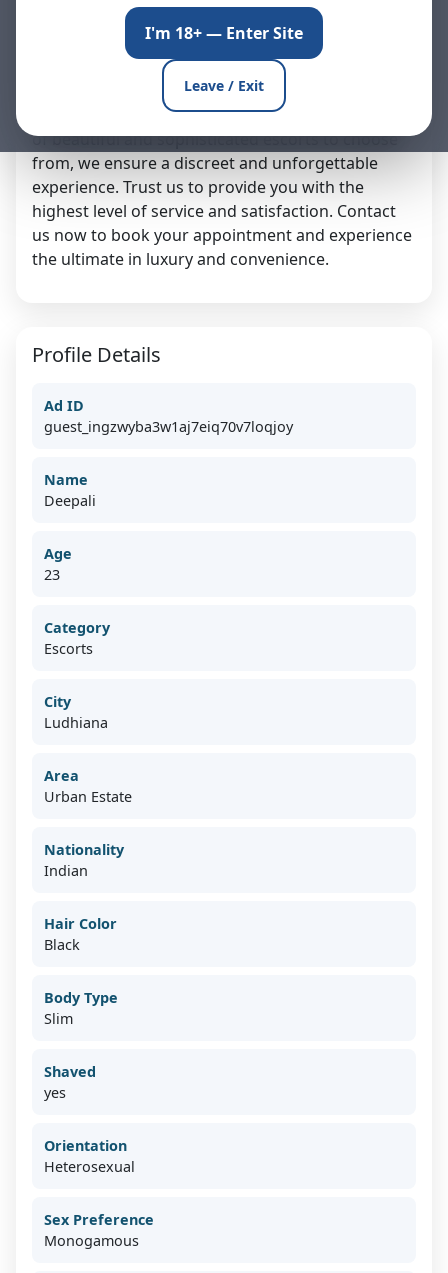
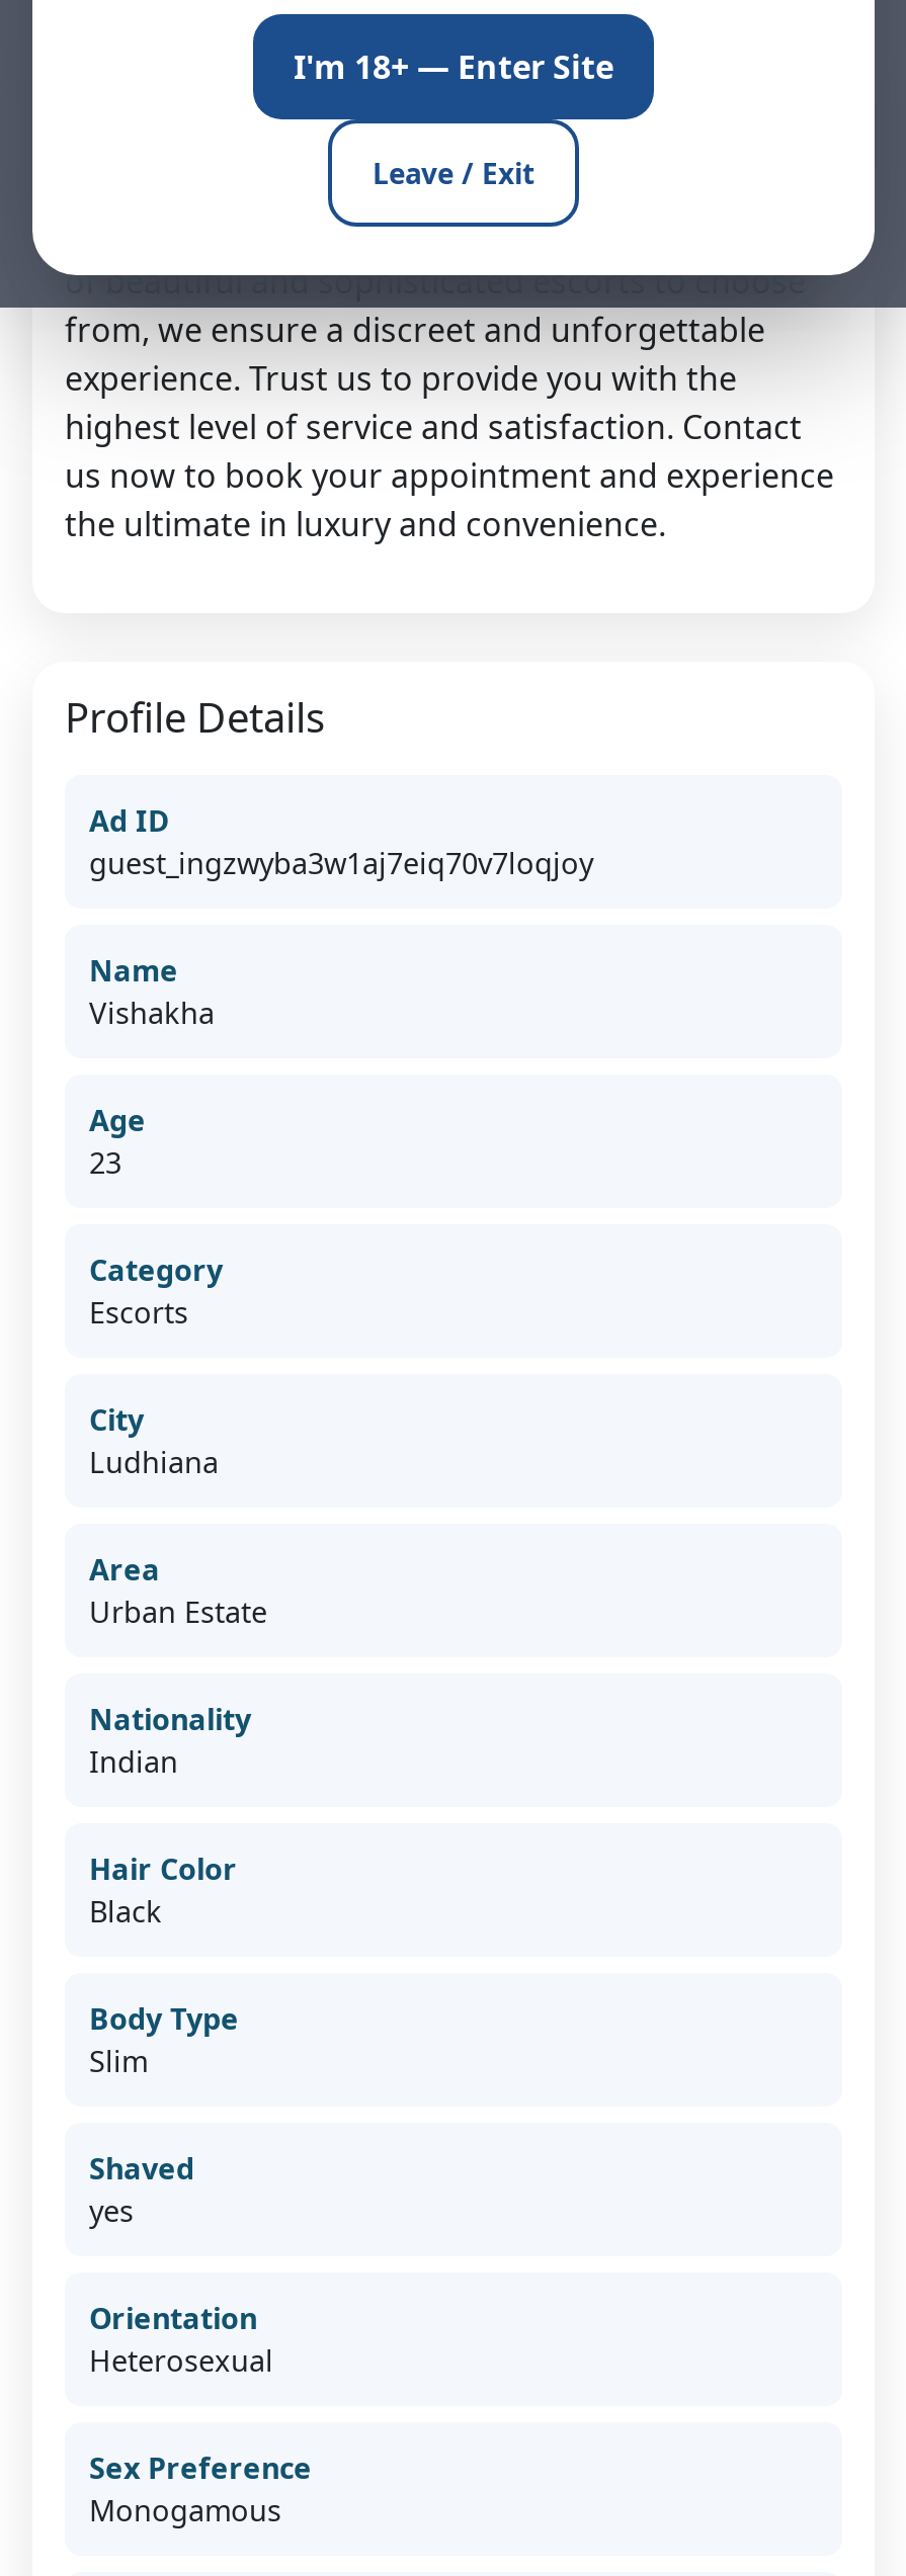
- Deepali
+ Vishakha
